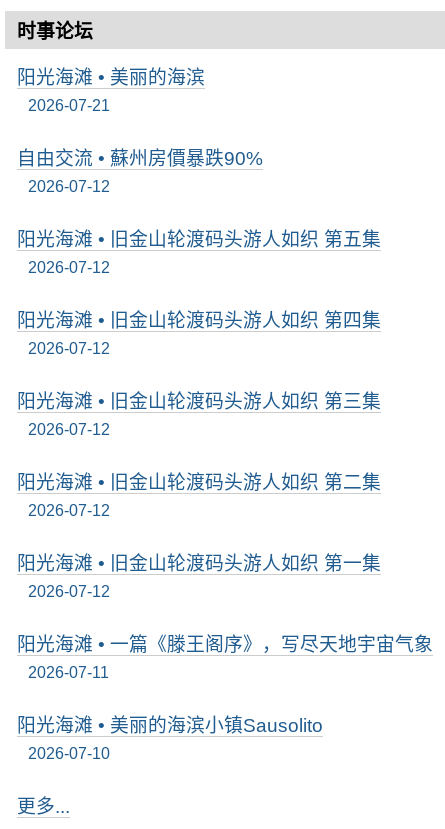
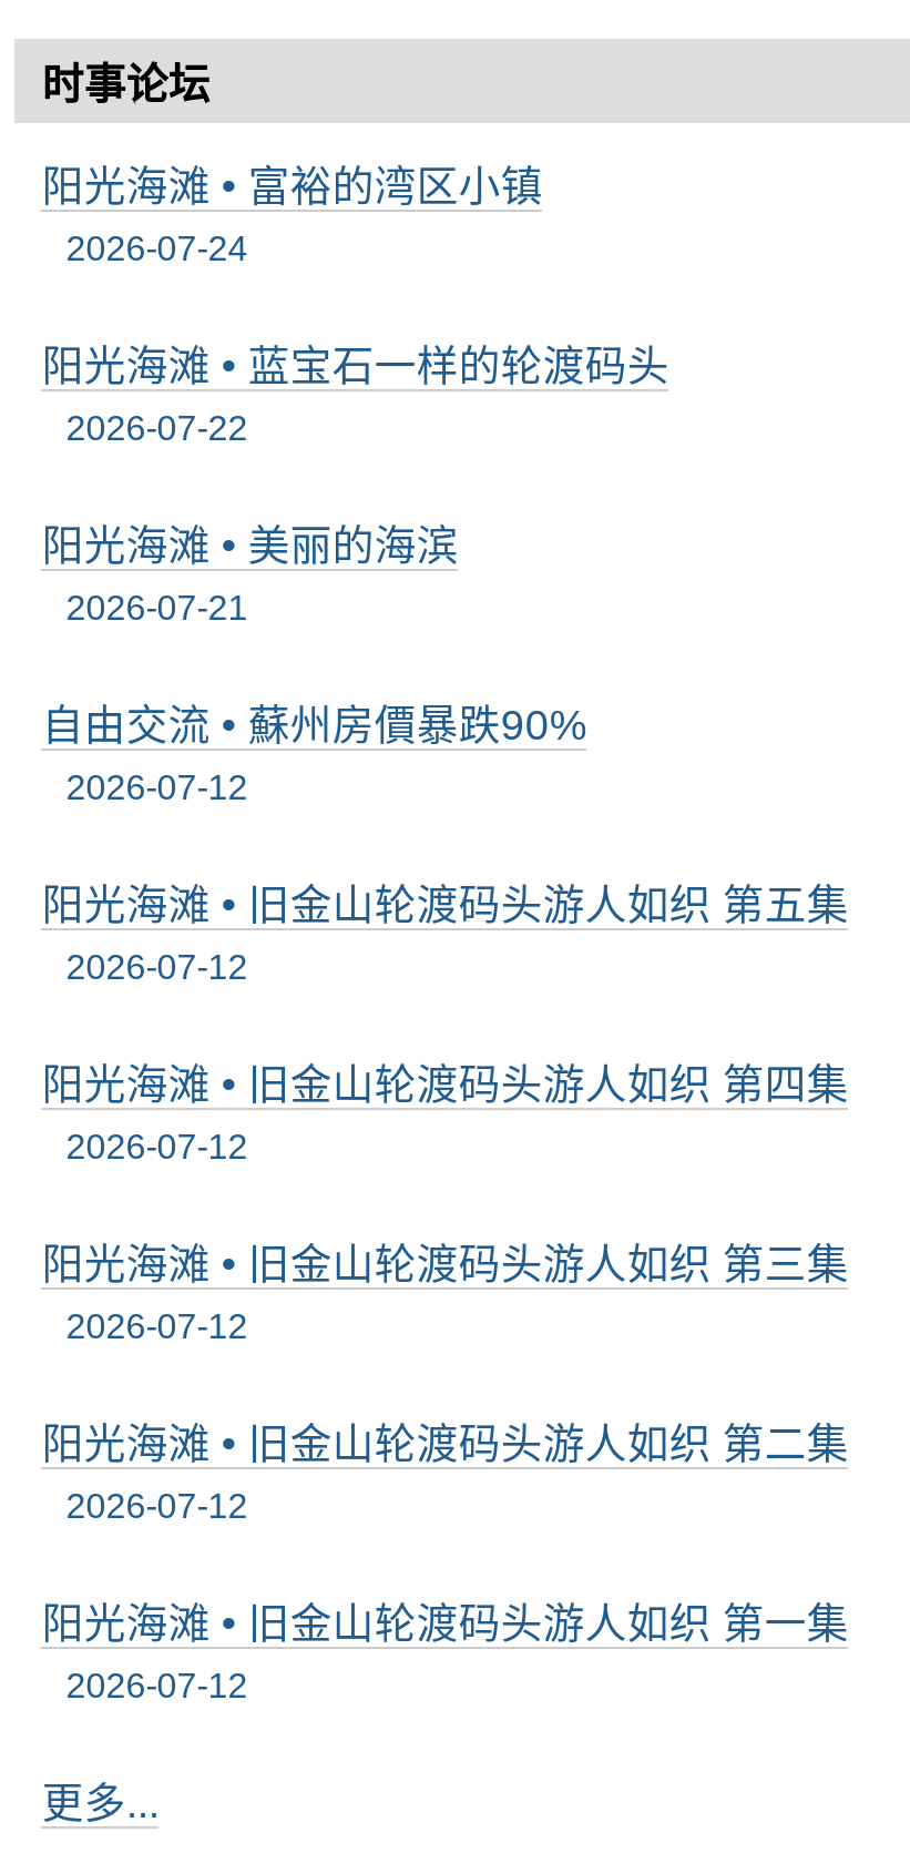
+ 阳光海滩 • 富裕的湾区小镇
+ 2026-07-24
+ 阳光海滩 • 蓝宝石一样的轮渡码头
+ 2026-07-22

moved down: 阳光海滩 • 美丽的海滨 | 2026-07-21 | 自由交流 • 蘇州房價暴跌90% | ... | 阳光海滩 • 旧金山轮渡码头游人如织 第一集 | 2026-07-12

- 阳光海滩 • 一篇《滕王阁序》，写尽天地宇宙气象
- 2026-07-11
- 阳光海滩 • 美丽的海滨小镇Sausolito
- 2026-07-10
